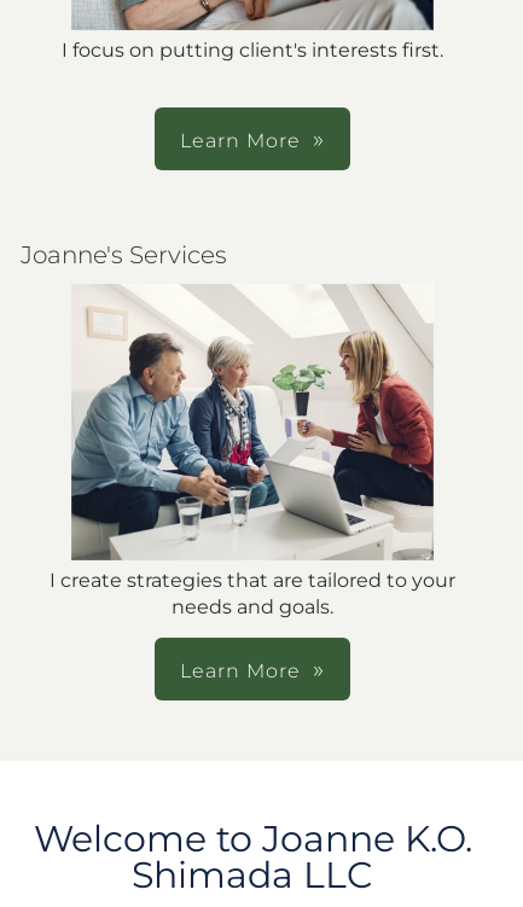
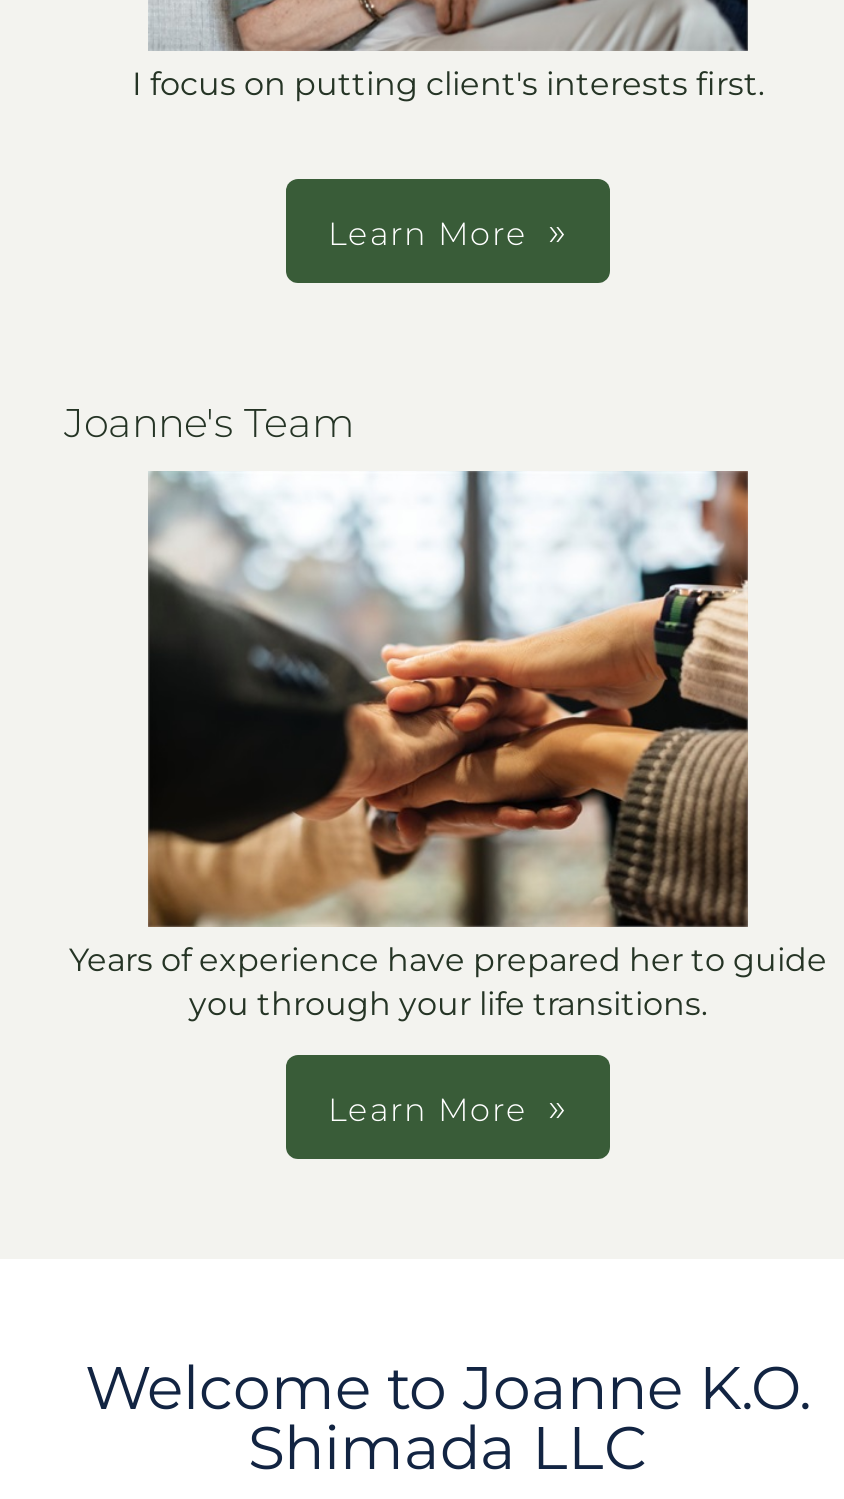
- Joanne's Services
+ Joanne's Team

- [image]
- I create strategies that are tailored to your
- needs and goals.
+ [image]
+ Years of experience have prepared her to guide
+ you through your life transitions.
